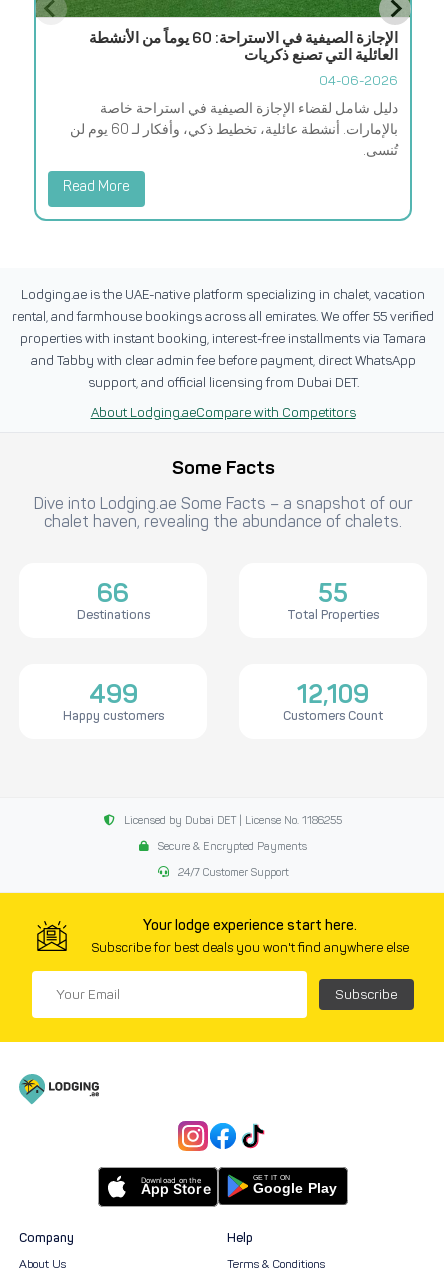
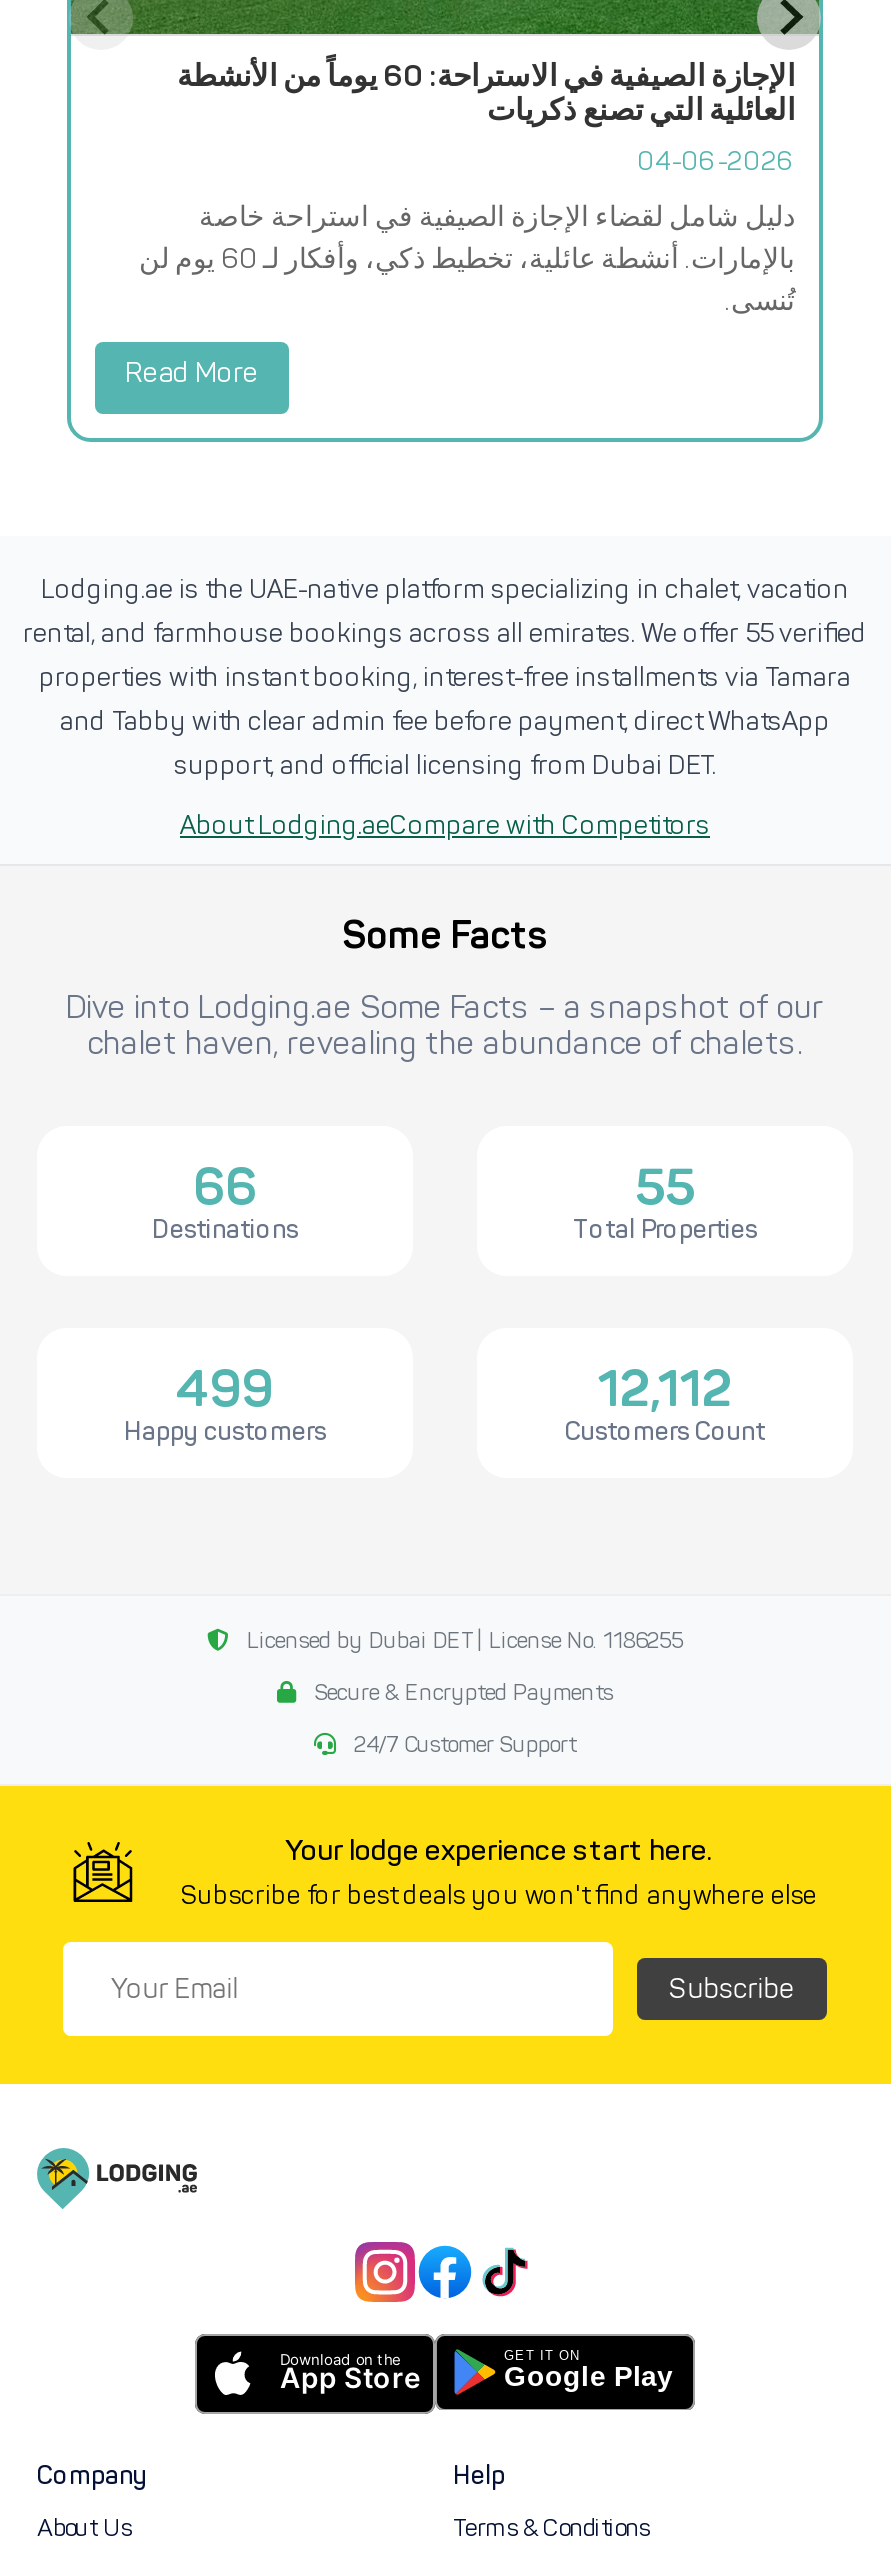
- 12,109
+ 12,112
